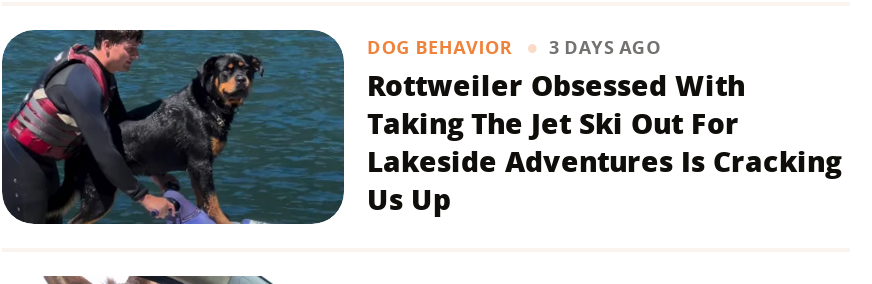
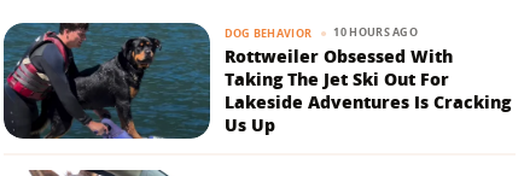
- DOG BEHAVIOR 3 DAYS AGO
+ DOG BEHAVIOR 10 HOURS AGO
